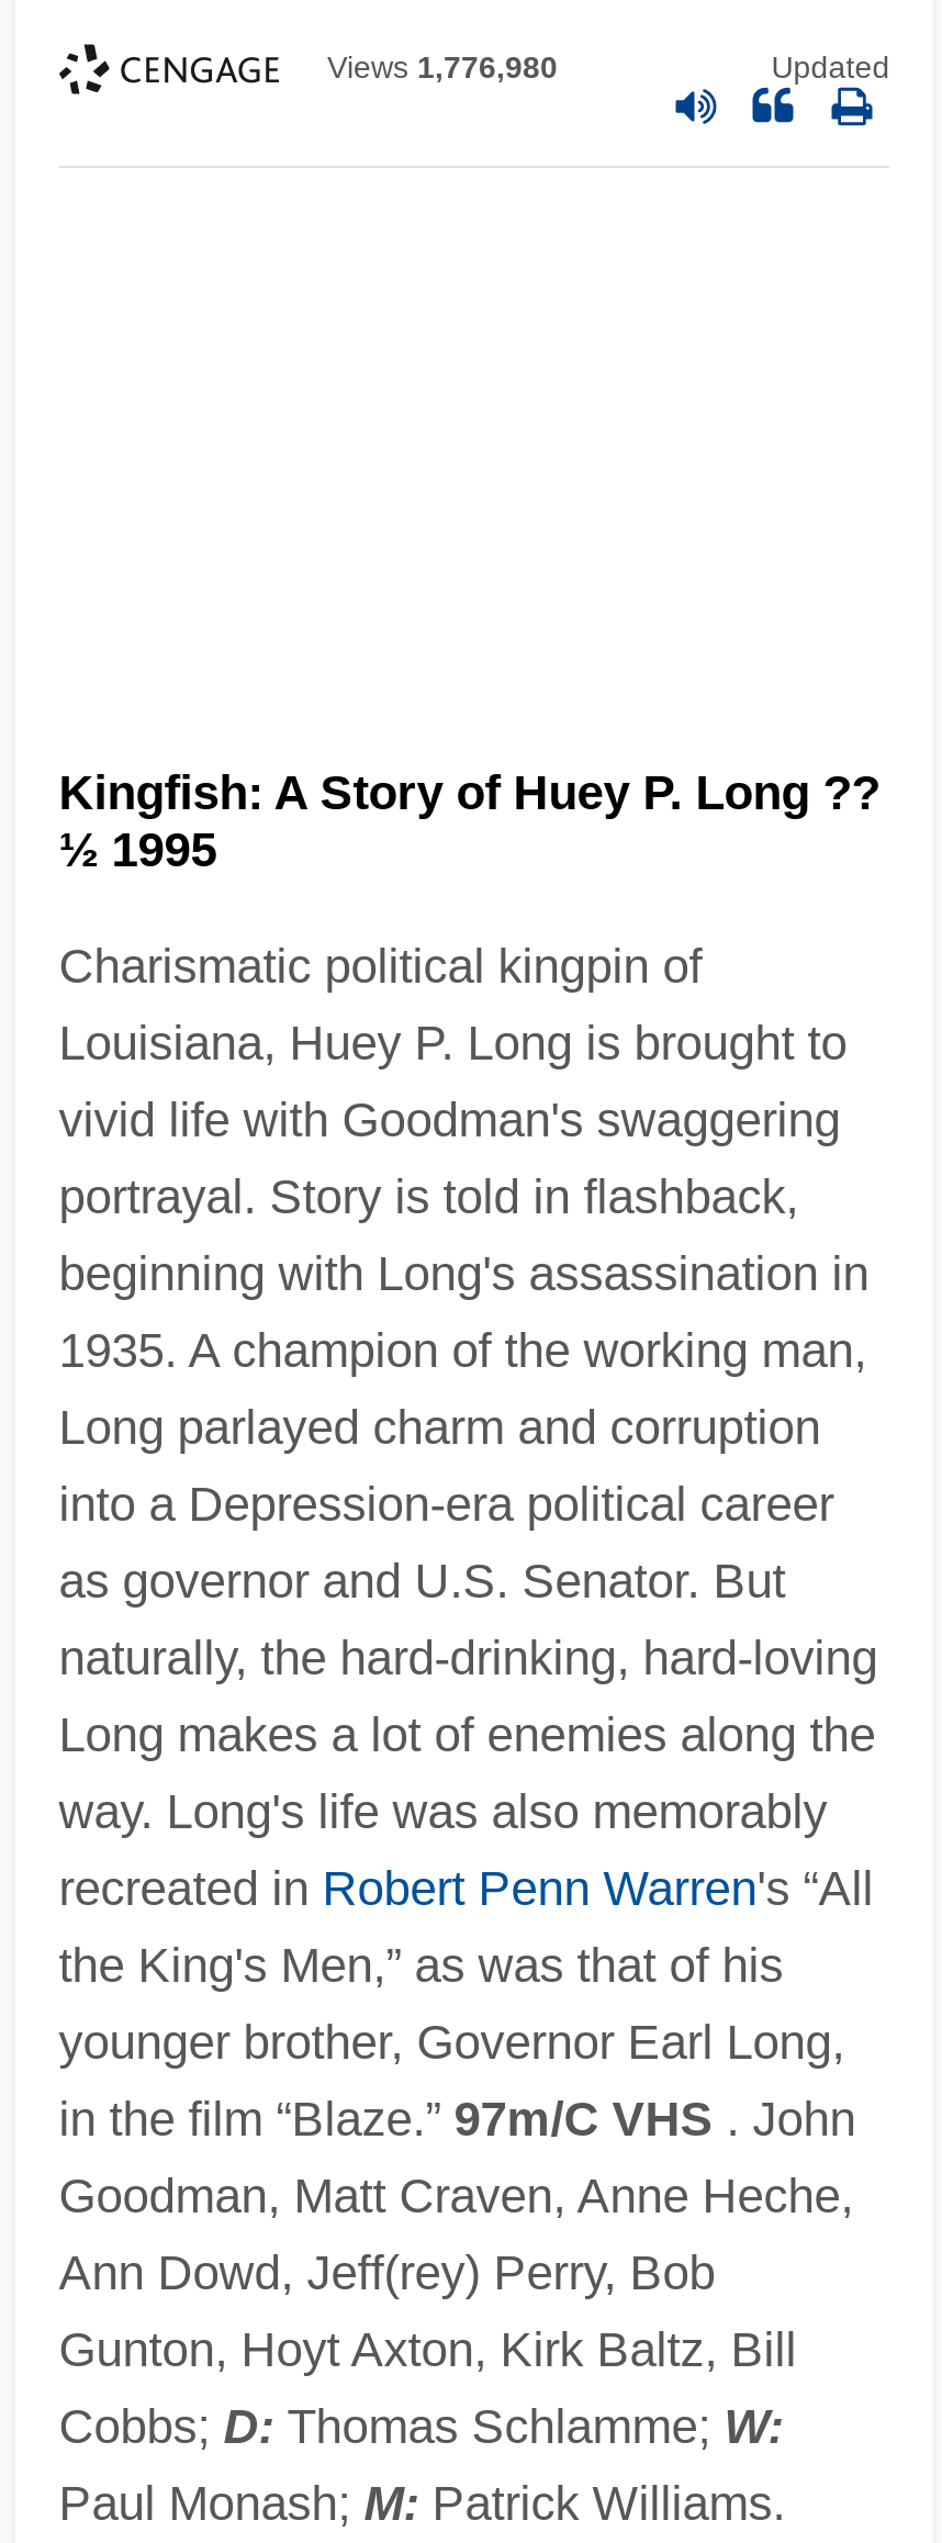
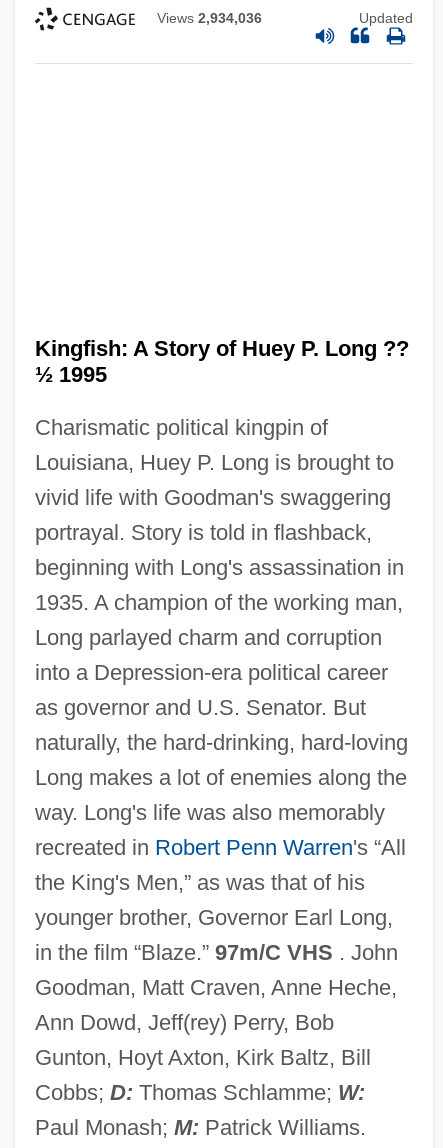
- Views 1,776,980
+ Views 2,934,036
